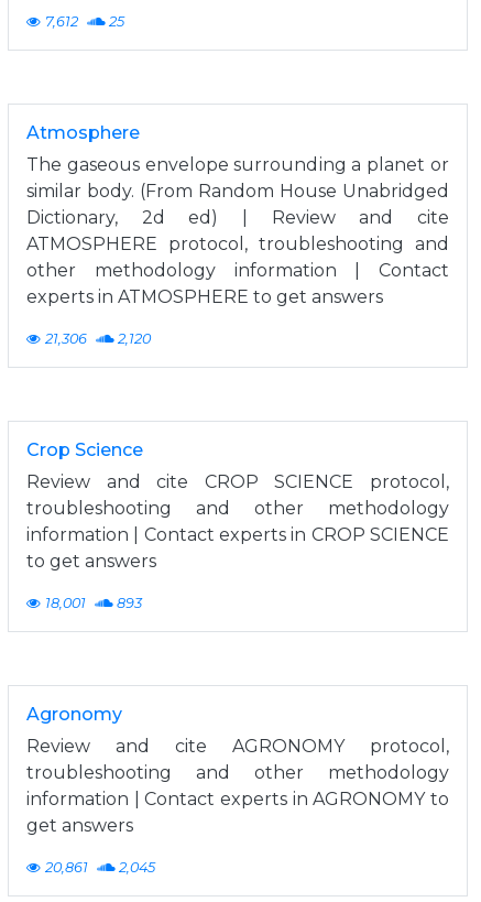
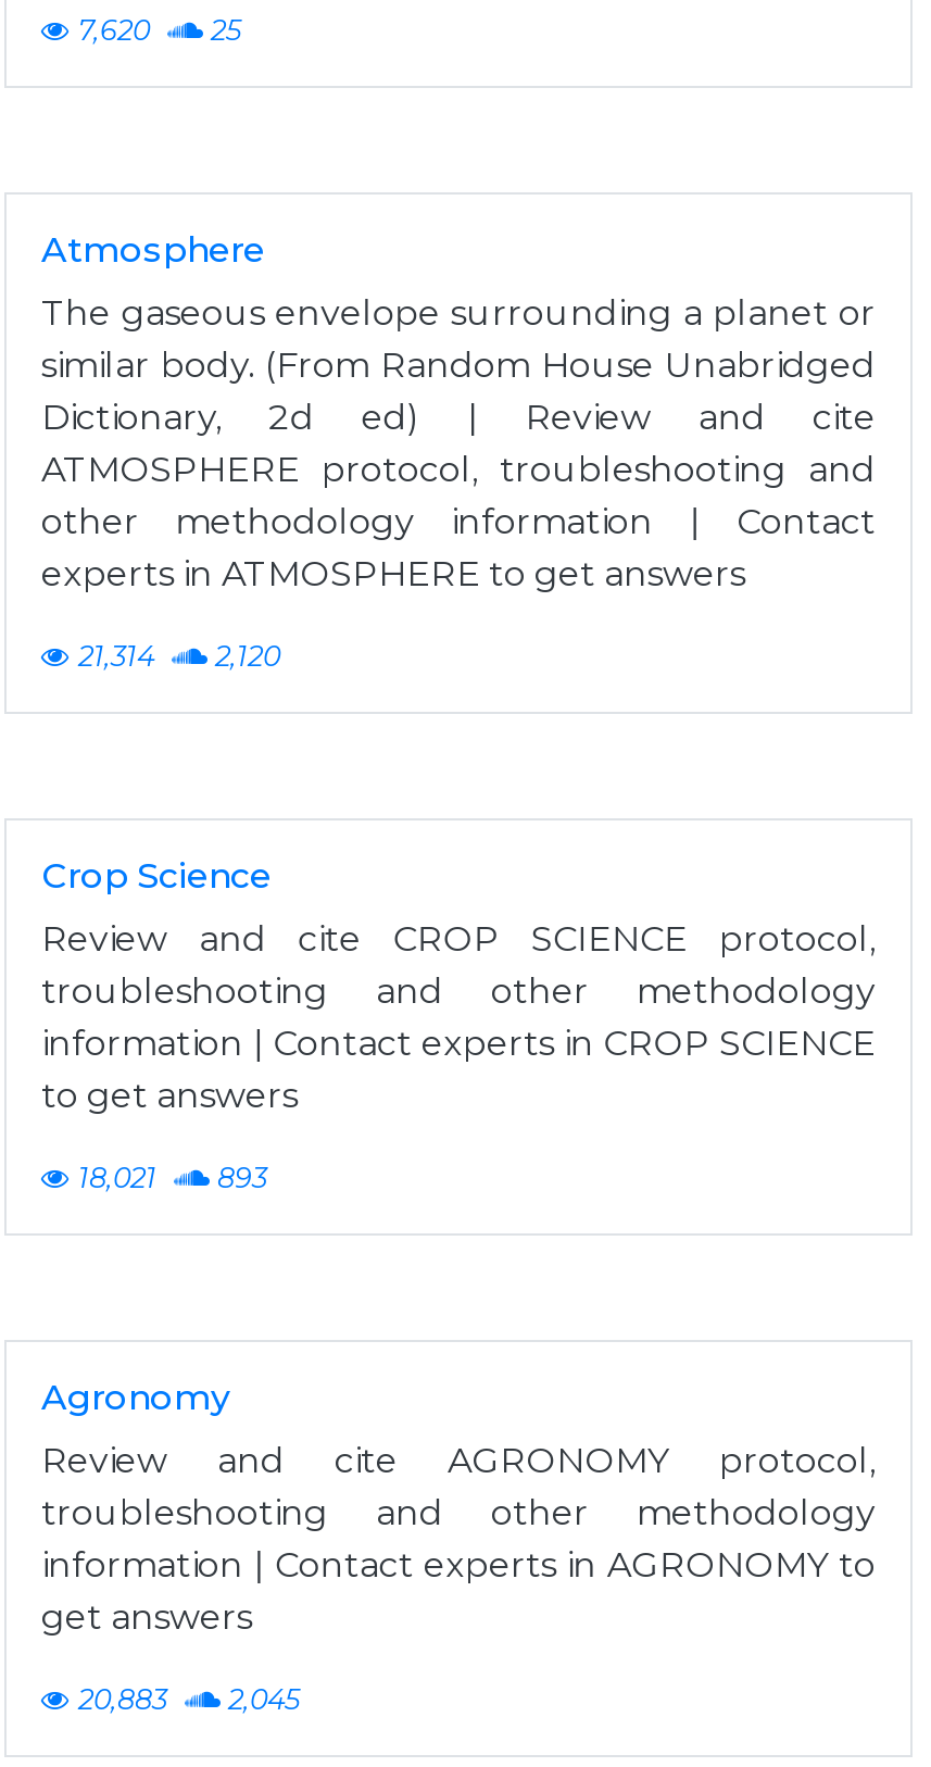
- 7,612 25
+ 7,620 25

- 21,306 2,120
+ 21,314 2,120

- 18,001 893
+ 18,021 893

- 20,861 2,045
+ 20,883 2,045
